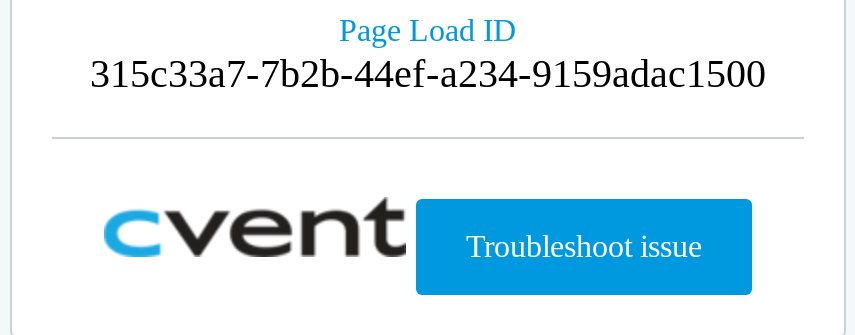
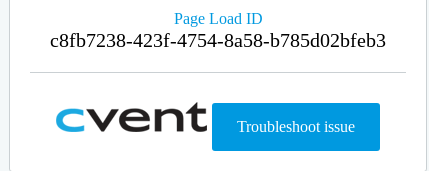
- 315c33a7-7b2b-44ef-a234-9159adac1500
+ c8fb7238-423f-4754-8a58-b785d02bfeb3
